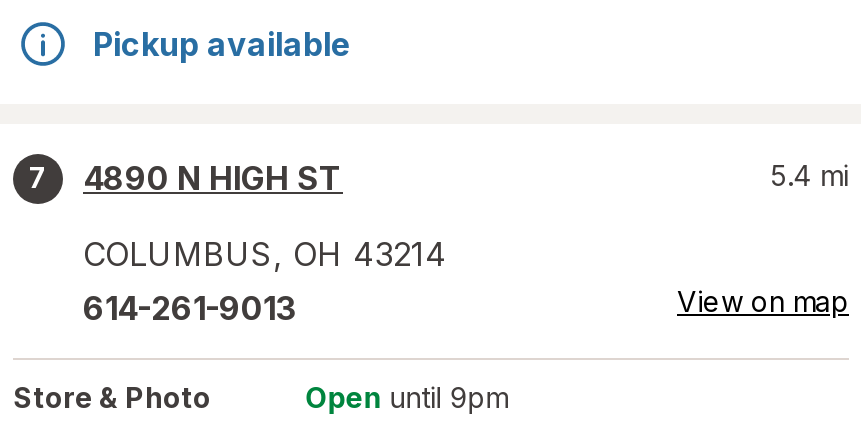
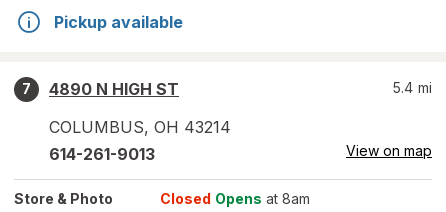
- Open until 9pm
+ Closed Opens at 8am
